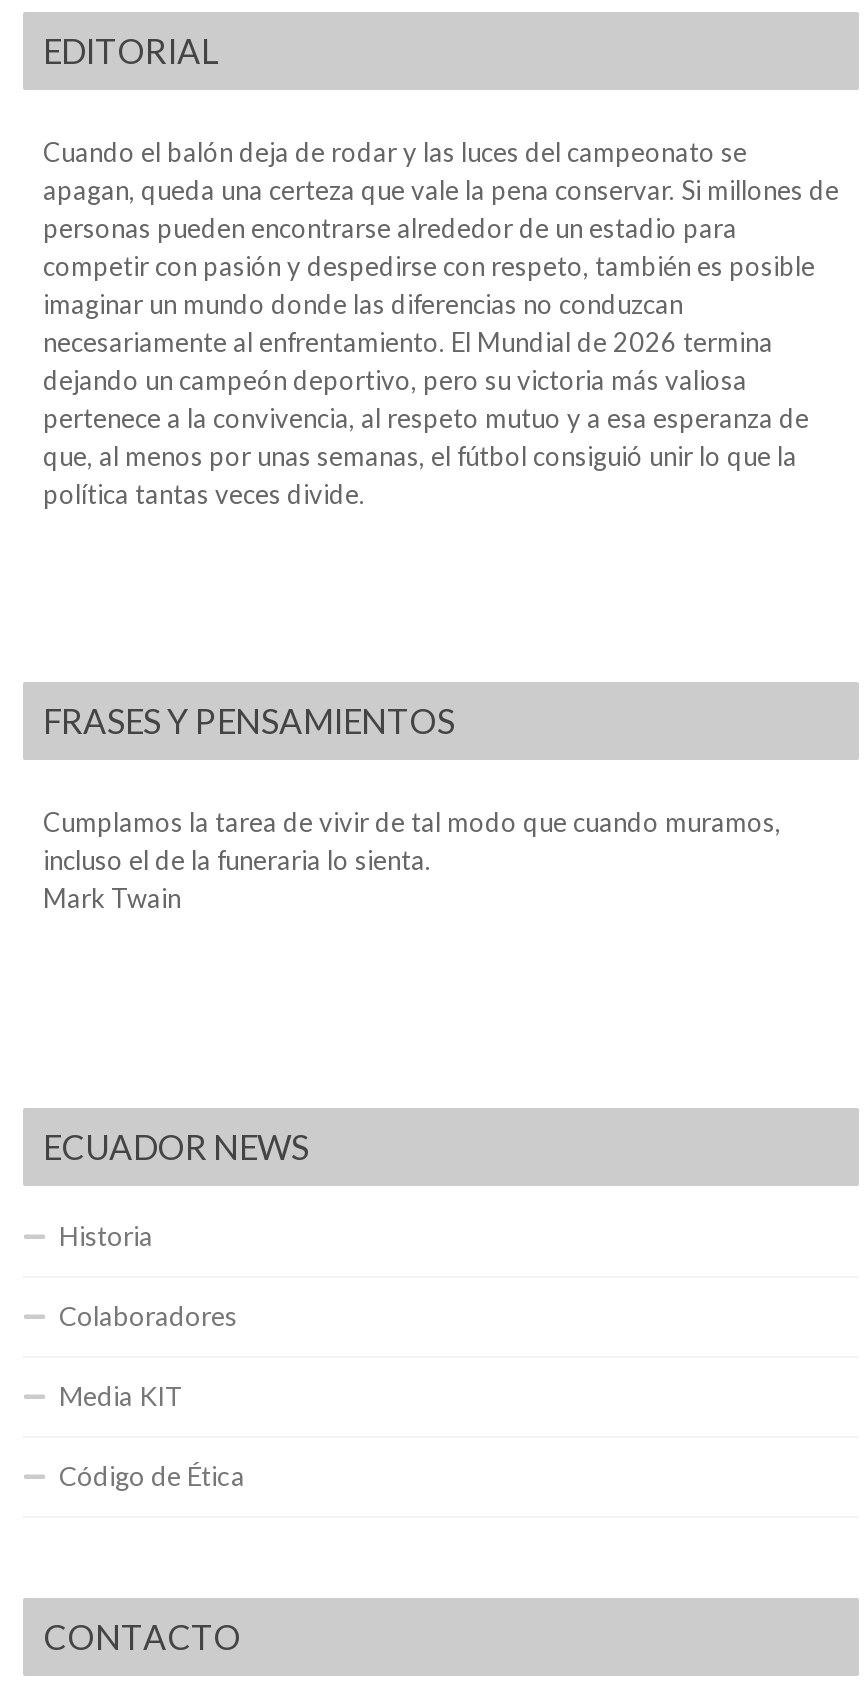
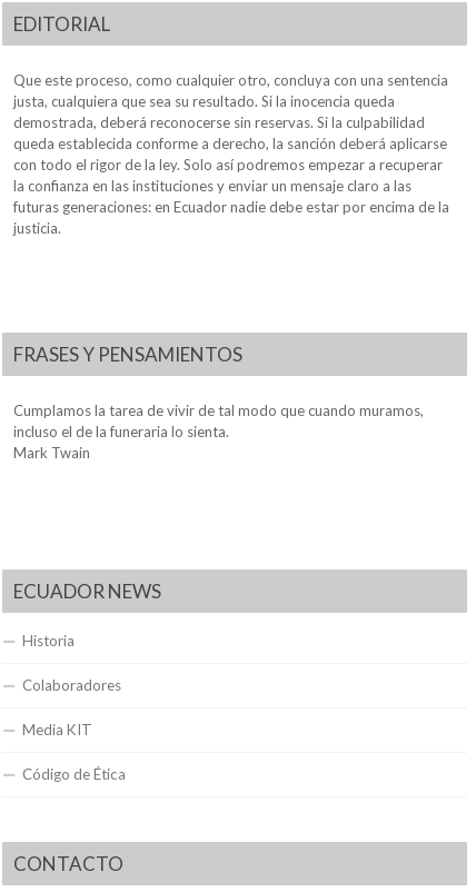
- Cuando el balón deja de rodar y las luces del campeonato se
- apagan, queda una certeza que vale la pena conservar. Si millones de
- personas pueden encontrarse alrededor de un estadio para
- competir con pasión y despedirse con respeto, también es posible
- imaginar un mundo donde las diferencias no conduzcan
- necesariamente al enfrentamiento. El Mundial de 2026 termina
- dejando un campeón deportivo, pero su victoria más valiosa
- pertenece a la convivencia, al respeto mutuo y a esa esperanza de
- que, al menos por unas semanas, el fútbol consiguió unir lo que la
- política tantas veces divide.
+ Que este proceso, como cualquier otro, concluya con una sentencia
+ justa, cualquiera que sea su resultado. Si la inocencia queda
+ demostrada, deberá reconocerse sin reservas. Si la culpabilidad
+ queda establecida conforme a derecho, la sanción deberá aplicarse
+ con todo el rigor de la ley. Solo así podremos empezar a recuperar
+ la confianza en las instituciones y enviar un mensaje claro a las
+ futuras generaciones: en Ecuador nadie debe estar por encima de la
+ justicia.
